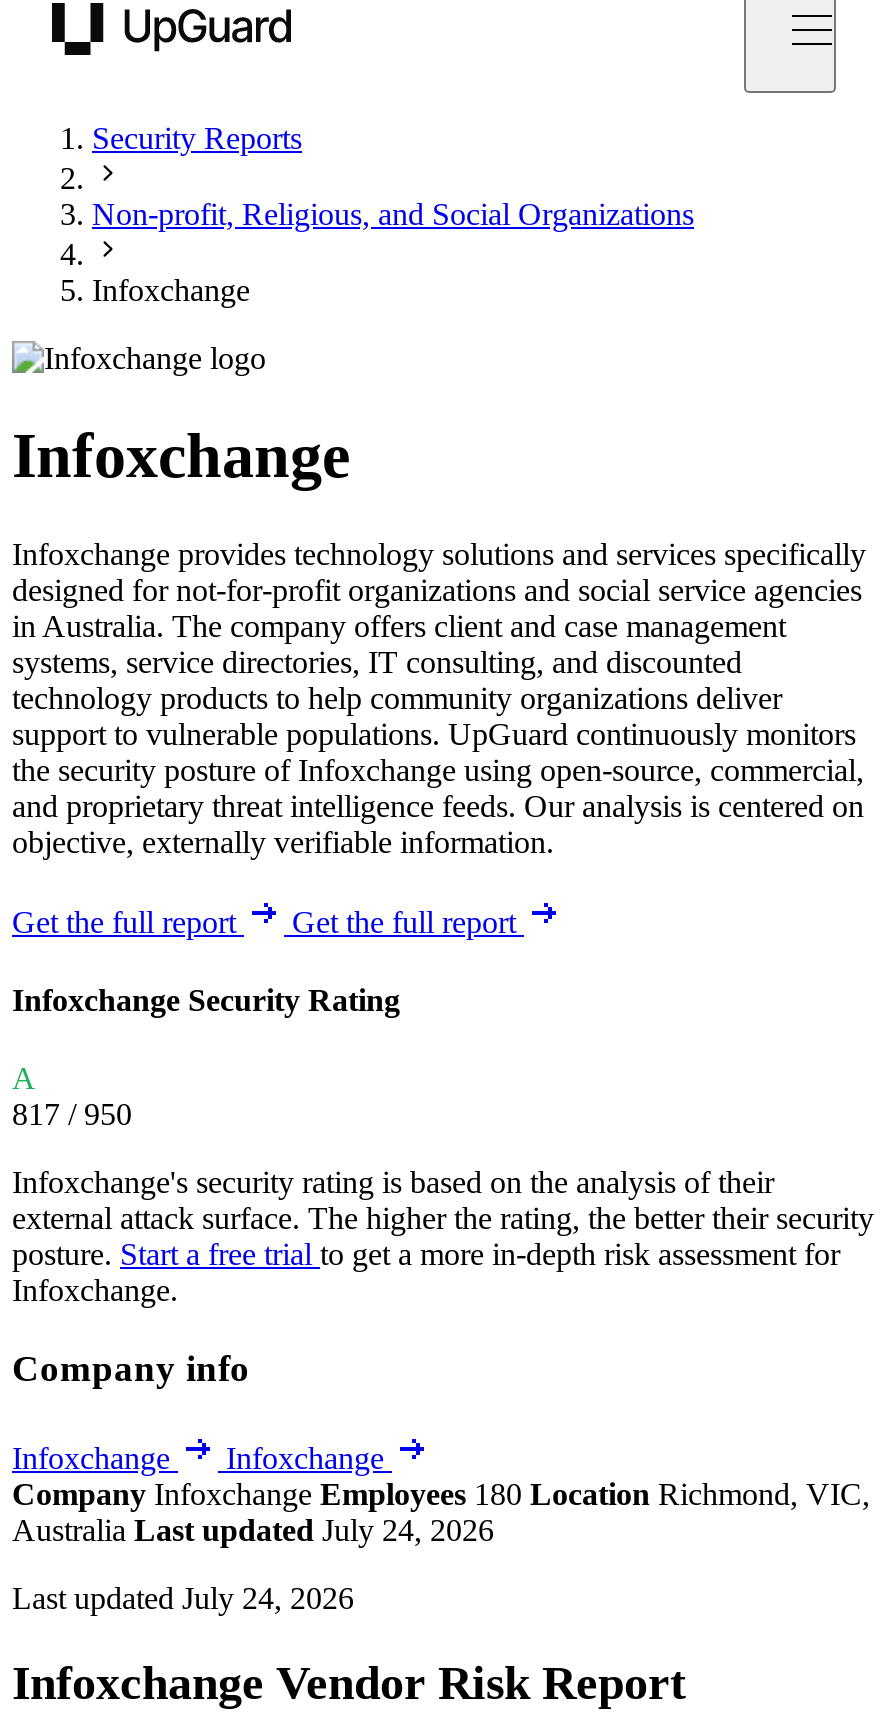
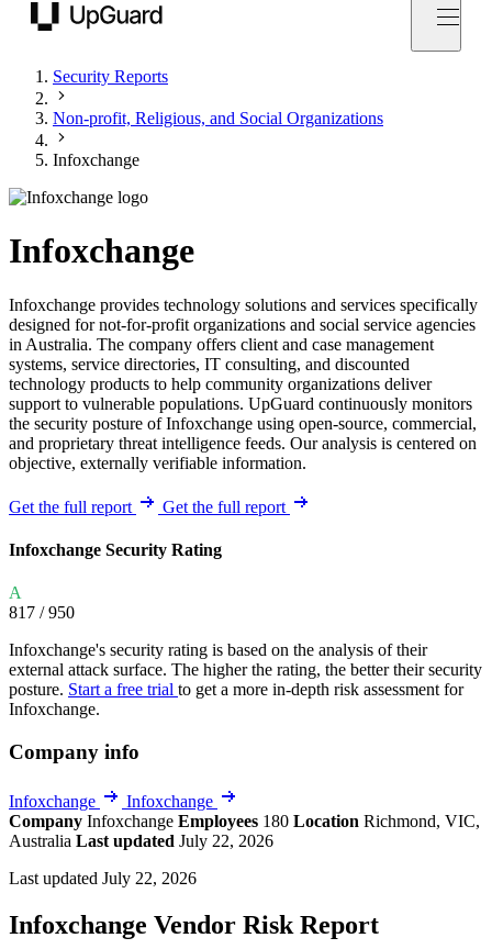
- Australia Last updated July 24, 2026
+ Australia Last updated July 22, 2026

- Last updated July 24, 2026
+ Last updated July 22, 2026
